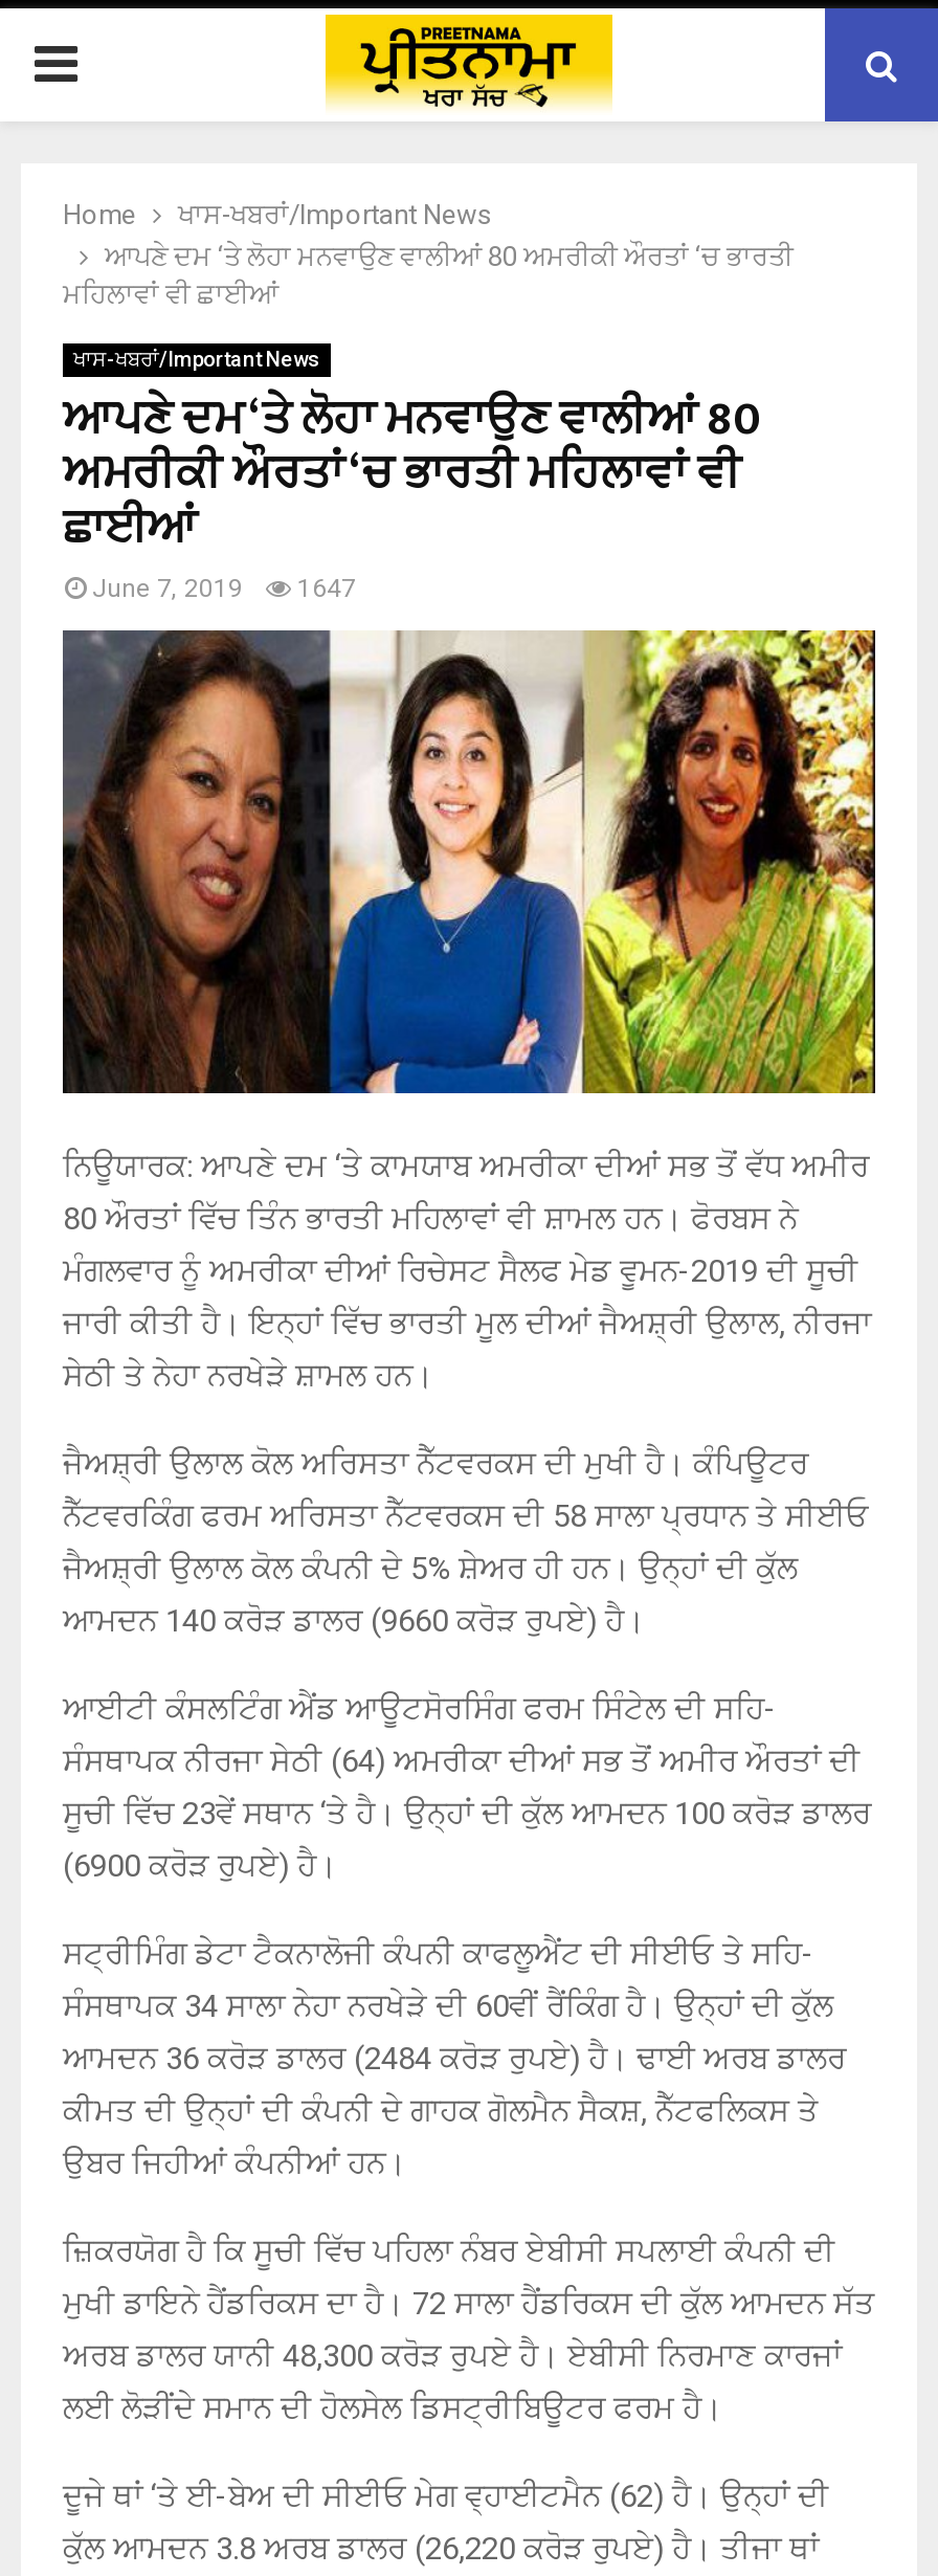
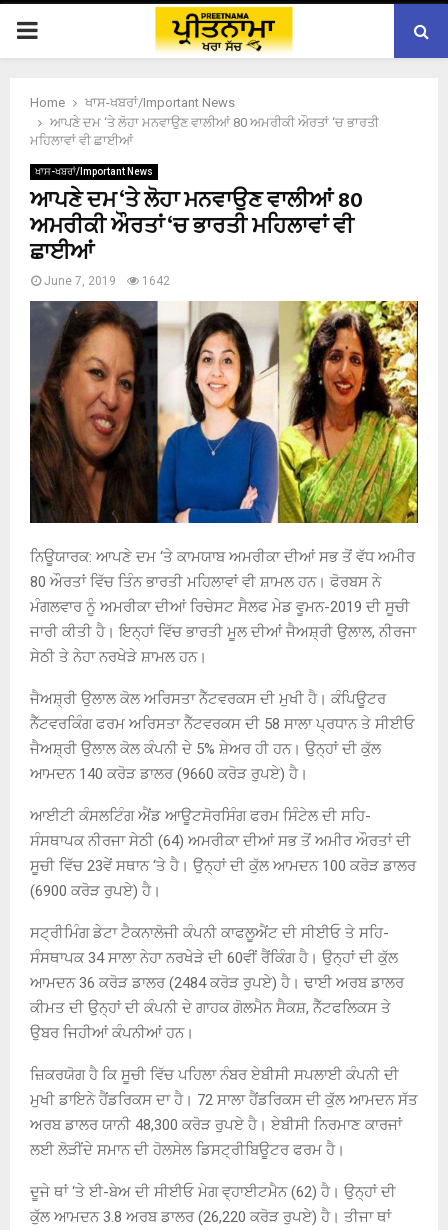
- June 7, 2019 1647
+ June 7, 2019 1642
